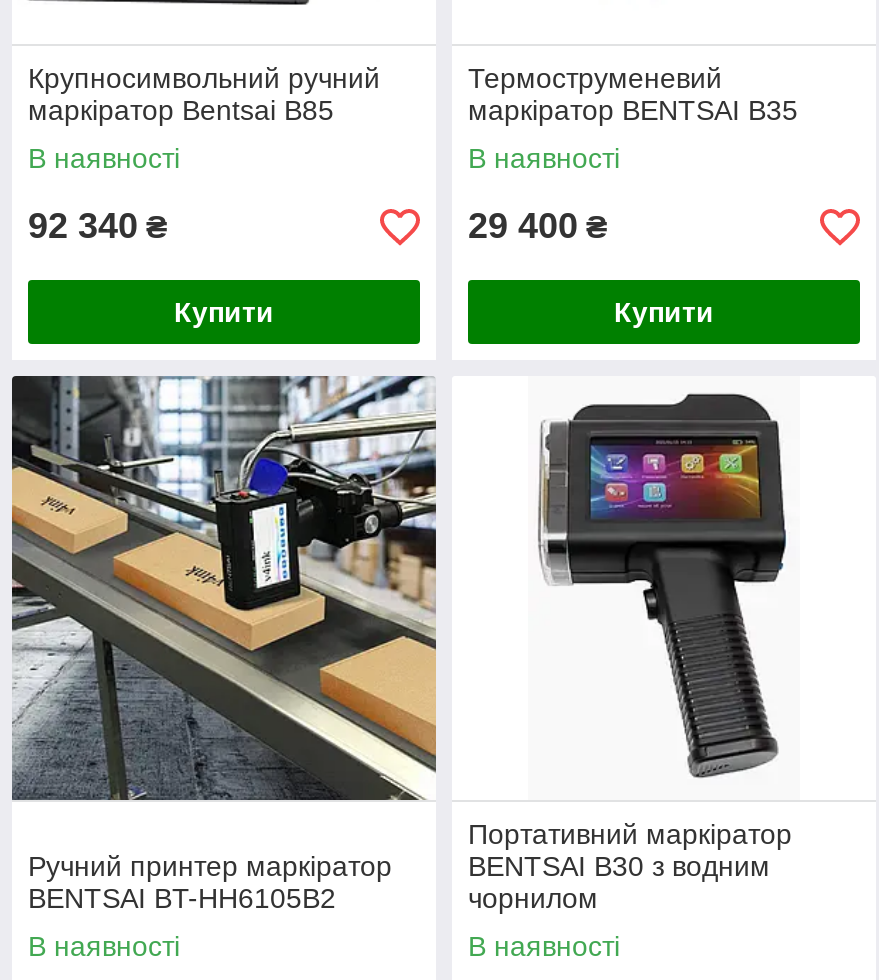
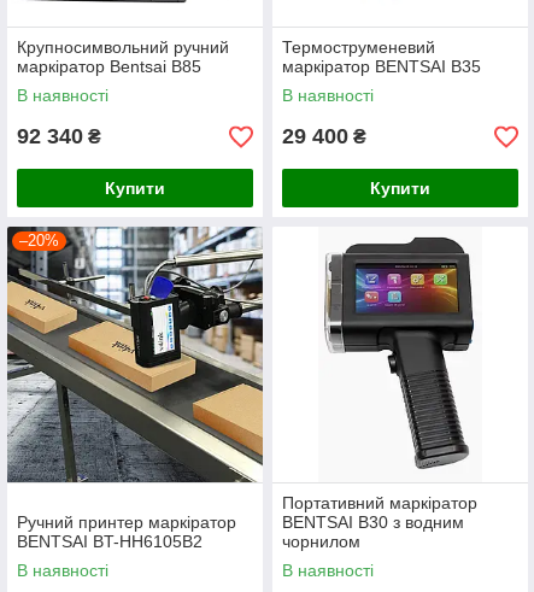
+ –20%
